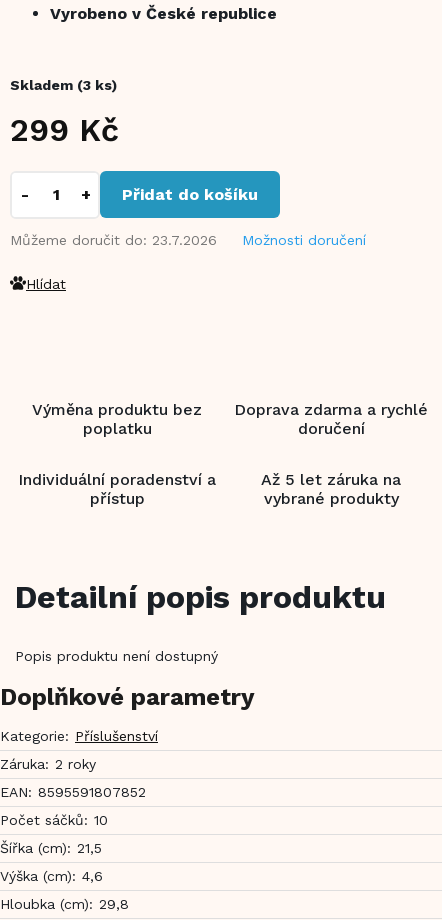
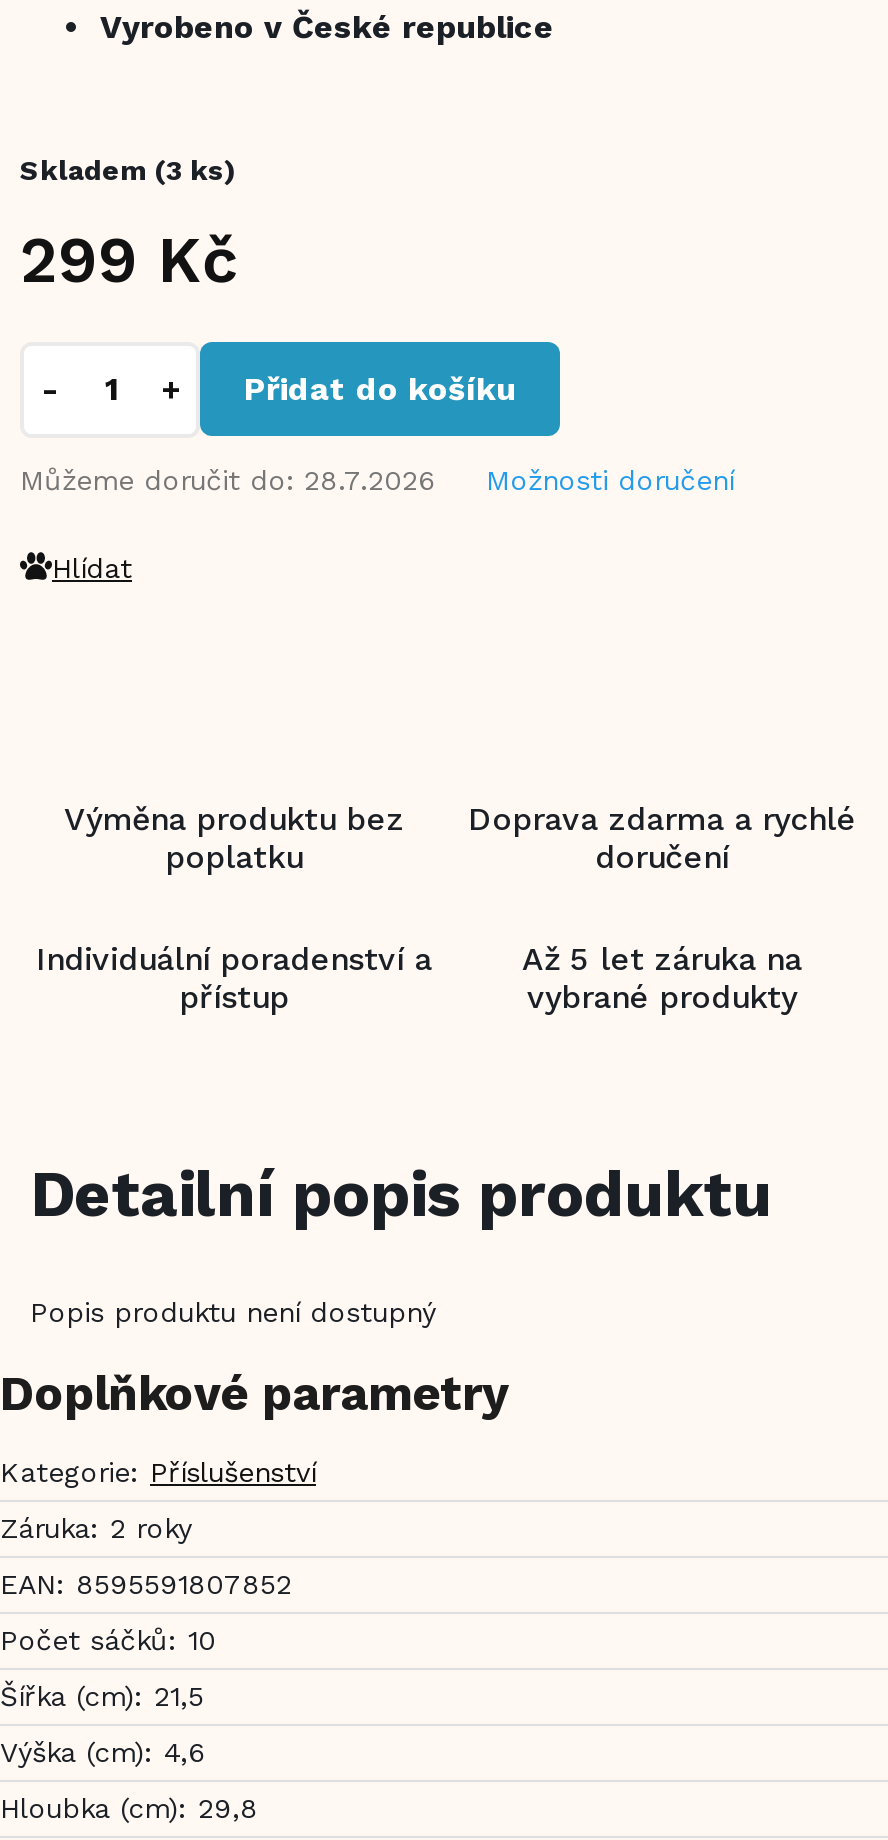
- Můžeme doručit do: 23.7.2026
+ Můžeme doručit do: 28.7.2026
